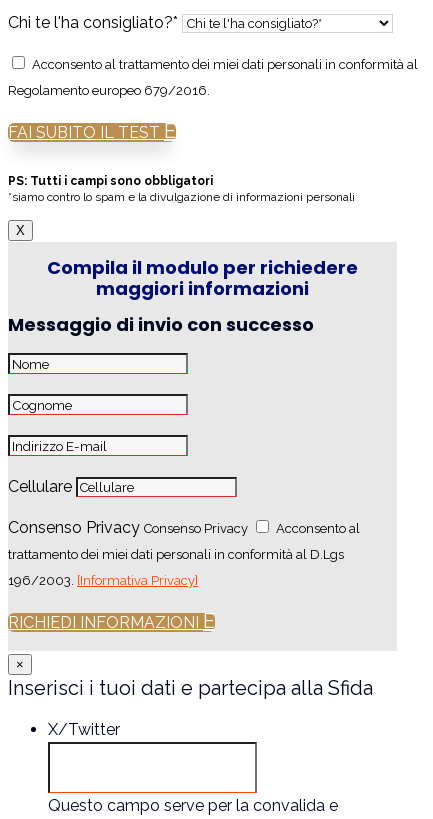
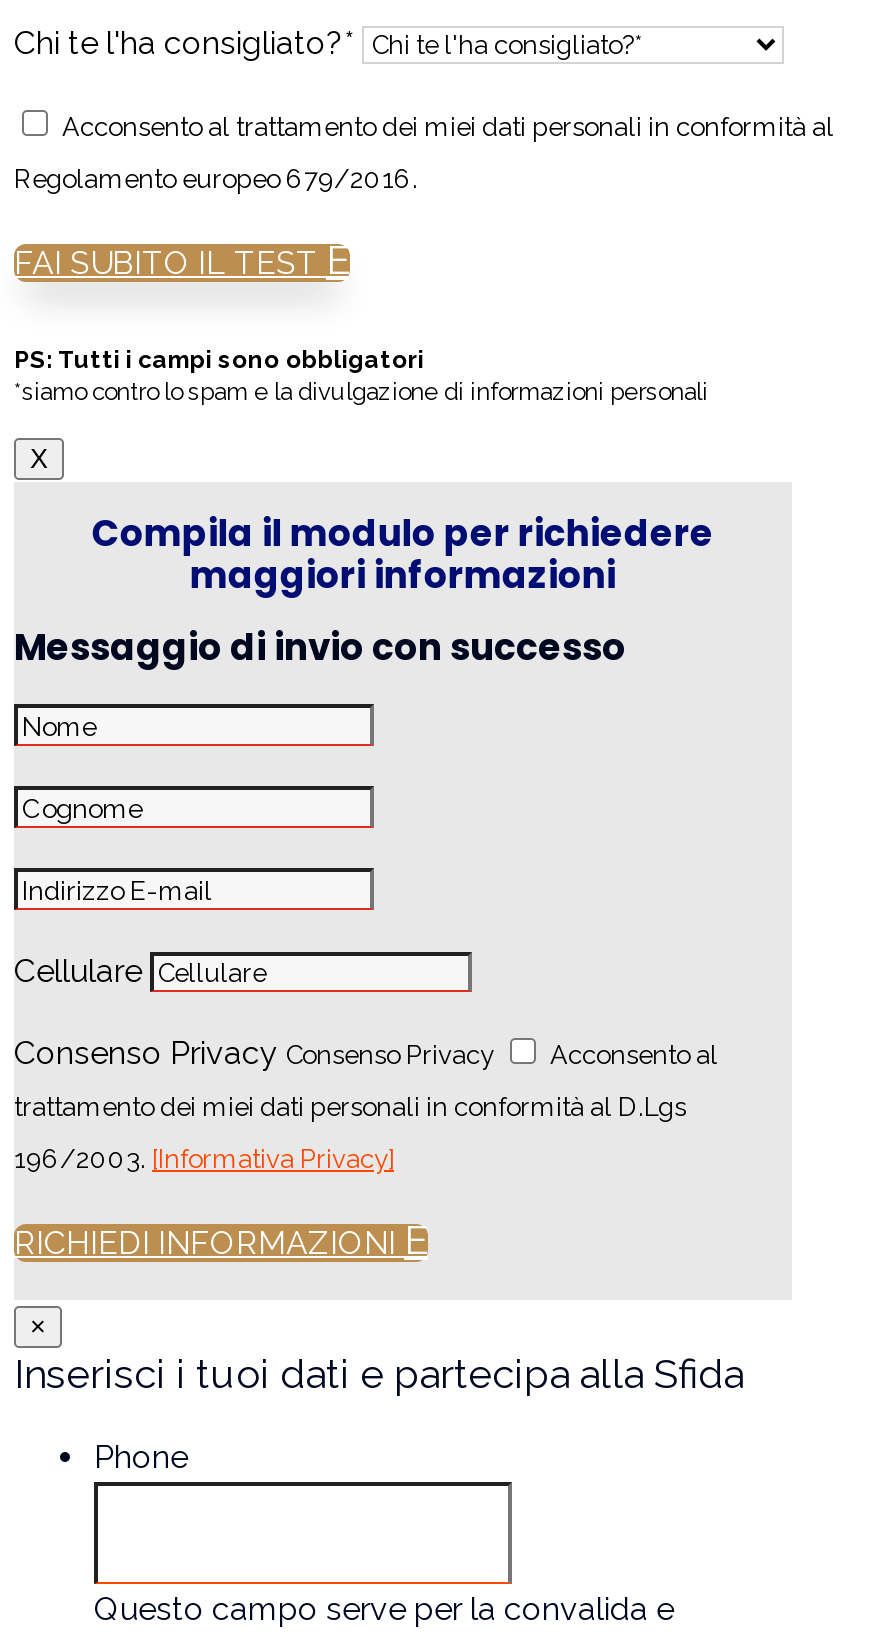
- X/Twitter
+ Phone
